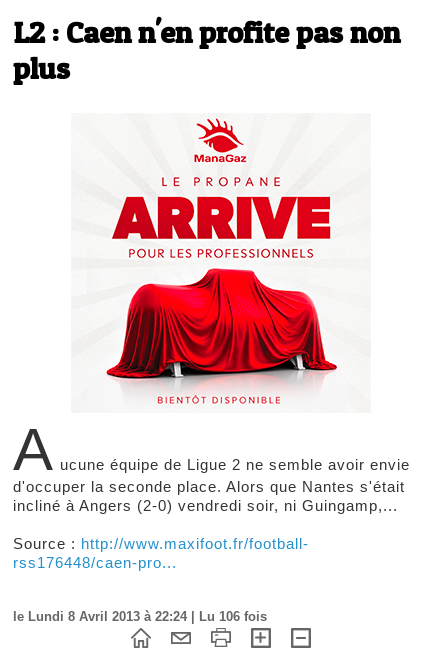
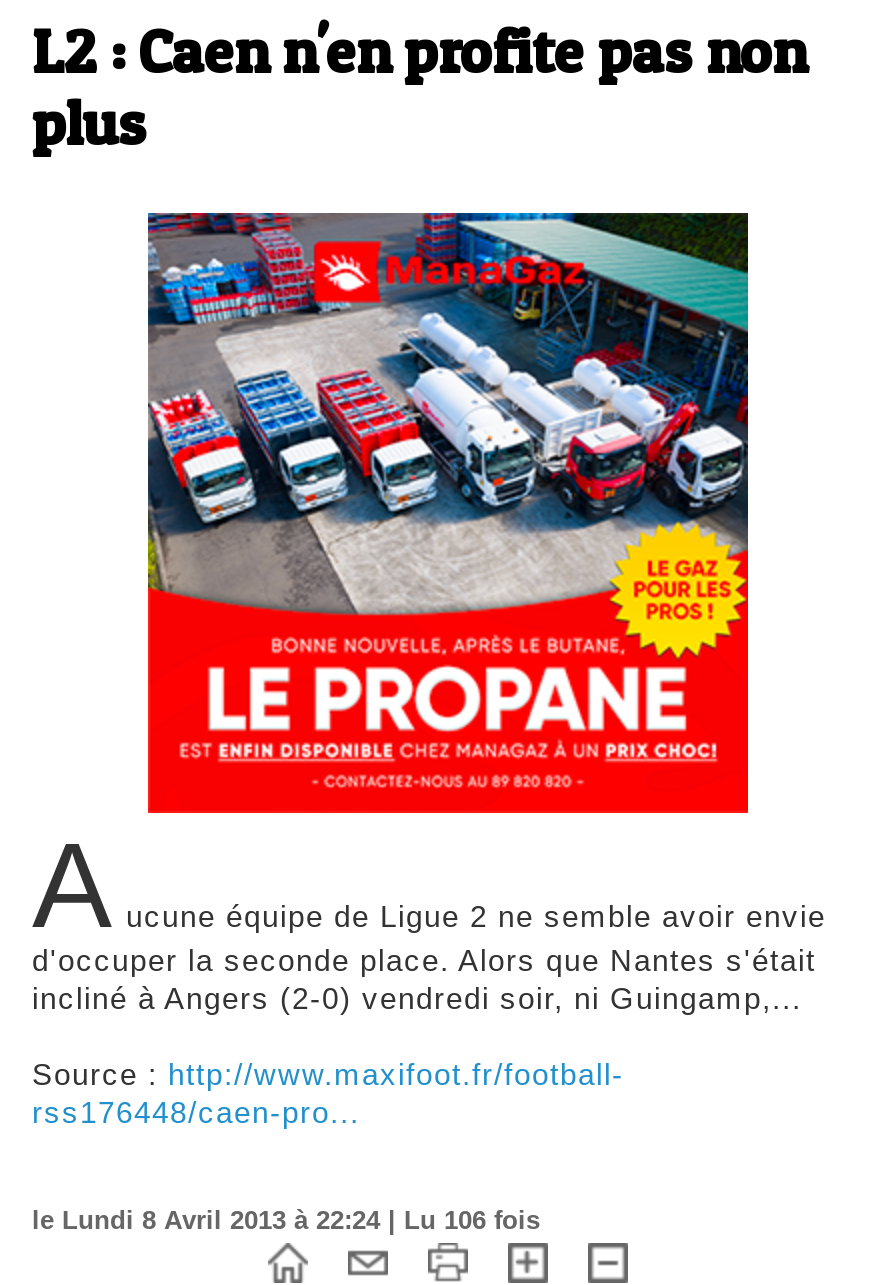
- [image]
+ [image]
